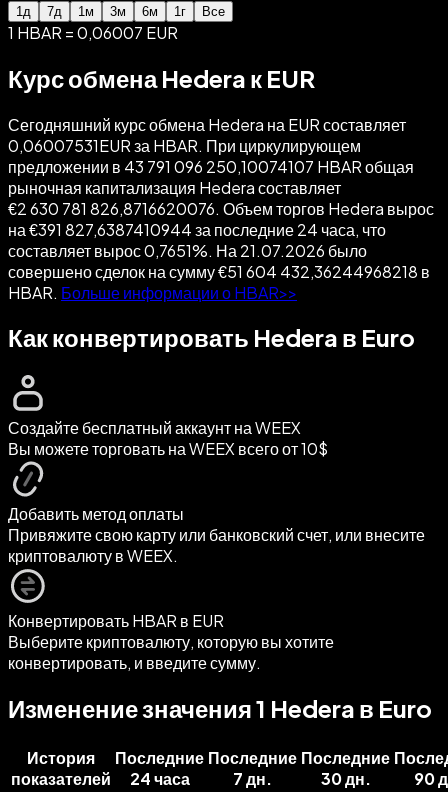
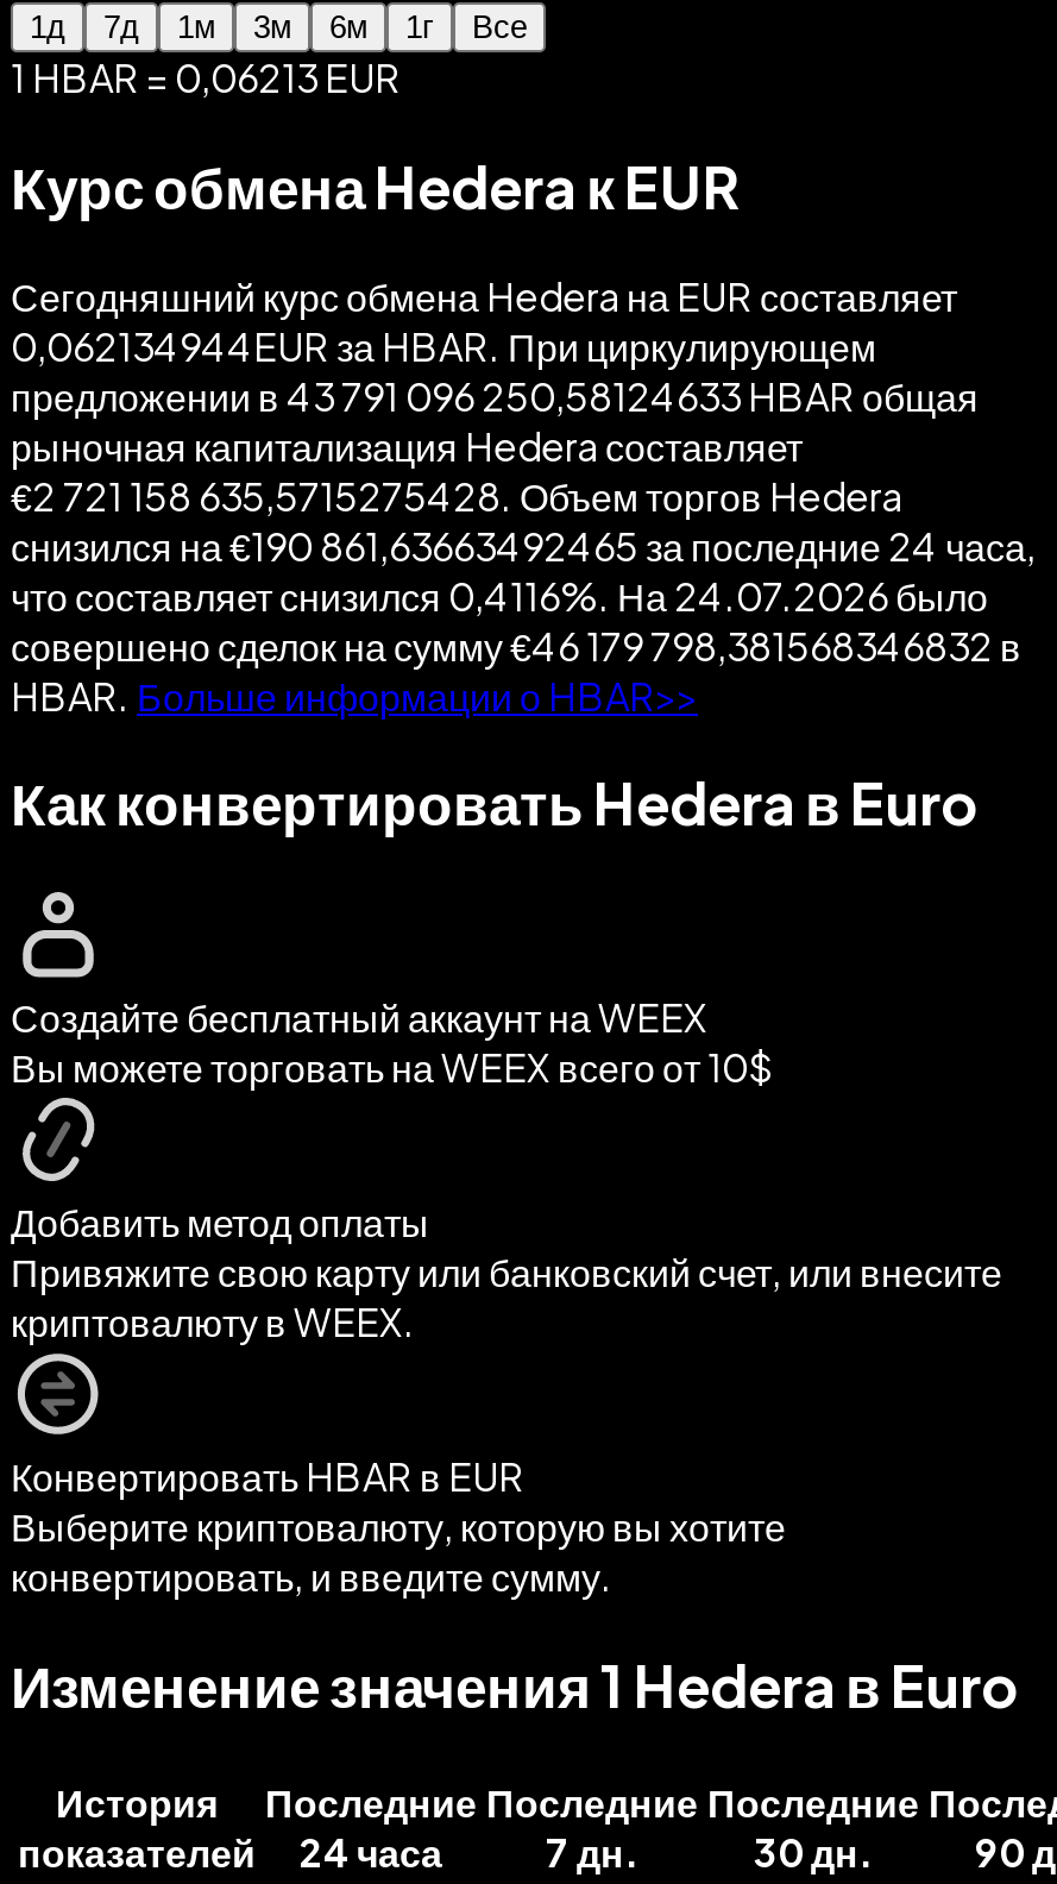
- 1 HBAR = 0,06007 EUR
+ 1 HBAR = 0,06213 EUR

- 0,06007531EUR за HBAR. При циркулирующем
+ 0,062134944EUR за HBAR. При циркулирующем

- предложении в 43 791 096 250,10074107 HBAR общая
+ предложении в 43 791 096 250,58124633 HBAR общая

- €2 630 781 826,8716620076. Объем торгов Hedera вырос
- на €391 827,6387410944 за последние 24 часа, что
- составляет вырос 0,7651%. На 21.07.2026 было
- совершено сделок на сумму €51 604 432,36244968218 в
+ €2 721 158 635,5715275428. Объем торгов Hedera
+ снизился на €190 861,63663492465 за последние 24 часа,
+ что составляет снизился 0,4116%. На 24.07.2026 было
+ совершено сделок на сумму €46 179 798,381568346832 в
